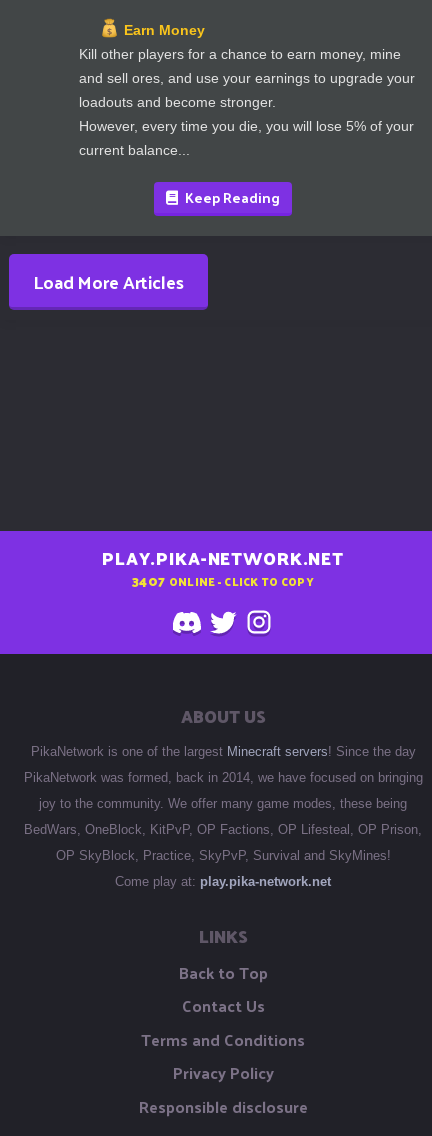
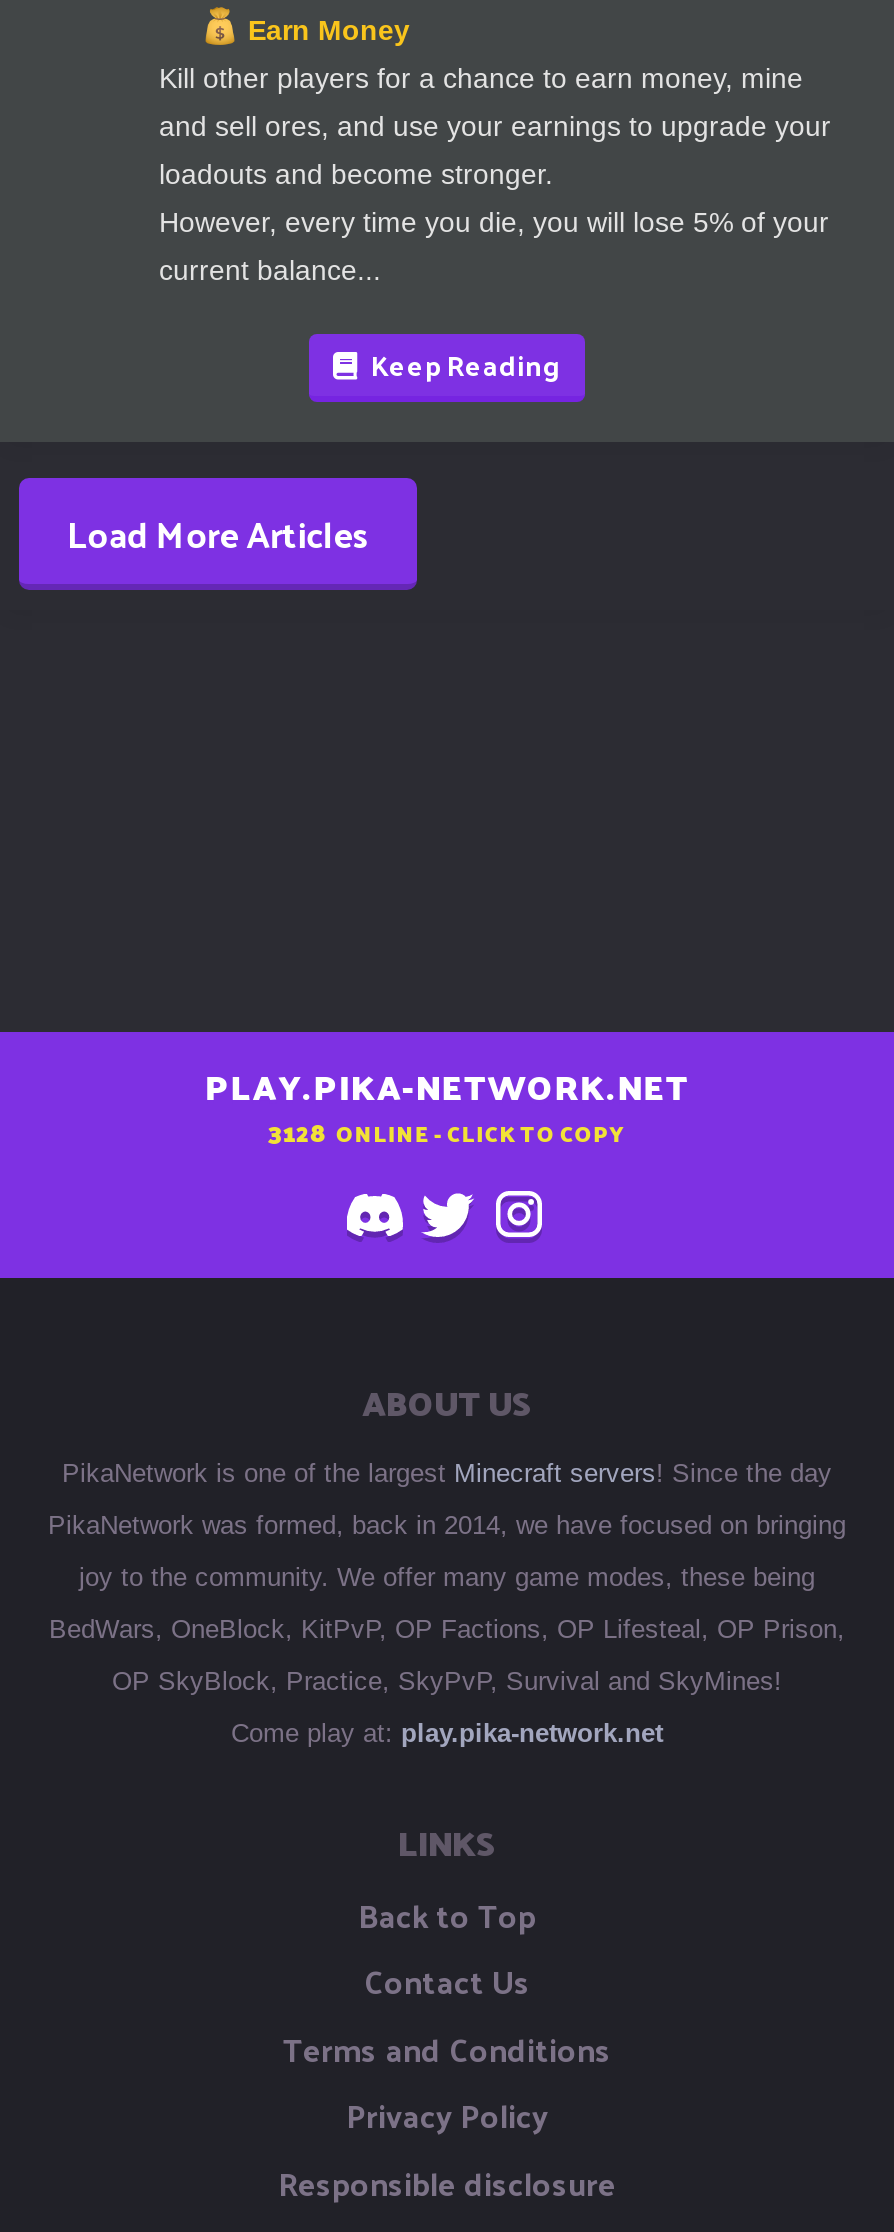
- 3407 ONLINE - CLICK TO COPY
+ 3128 ONLINE - CLICK TO COPY
